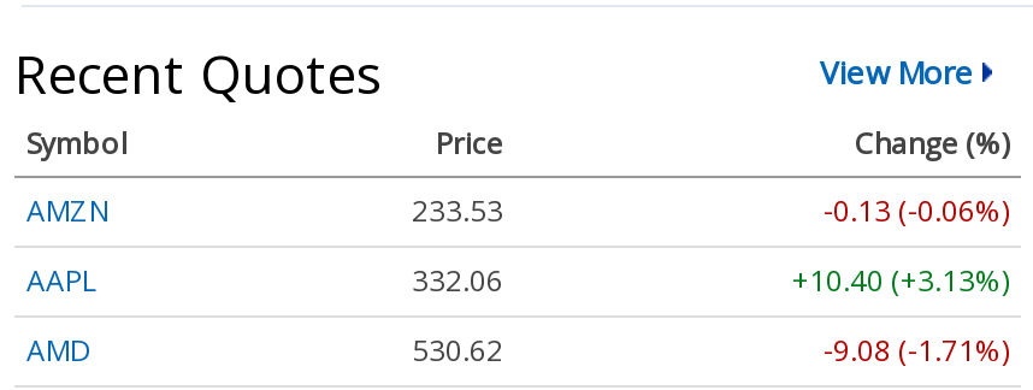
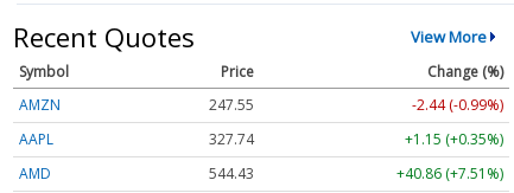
- 233.53
+ 247.55

- -0.13 (-0.06%)
+ -2.44 (-0.99%)

- 332.06
+ 327.74

- +10.40 (+3.13%)
+ +1.15 (+0.35%)

- 530.62
+ 544.43

- -9.08 (-1.71%)
+ +40.86 (+7.51%)
